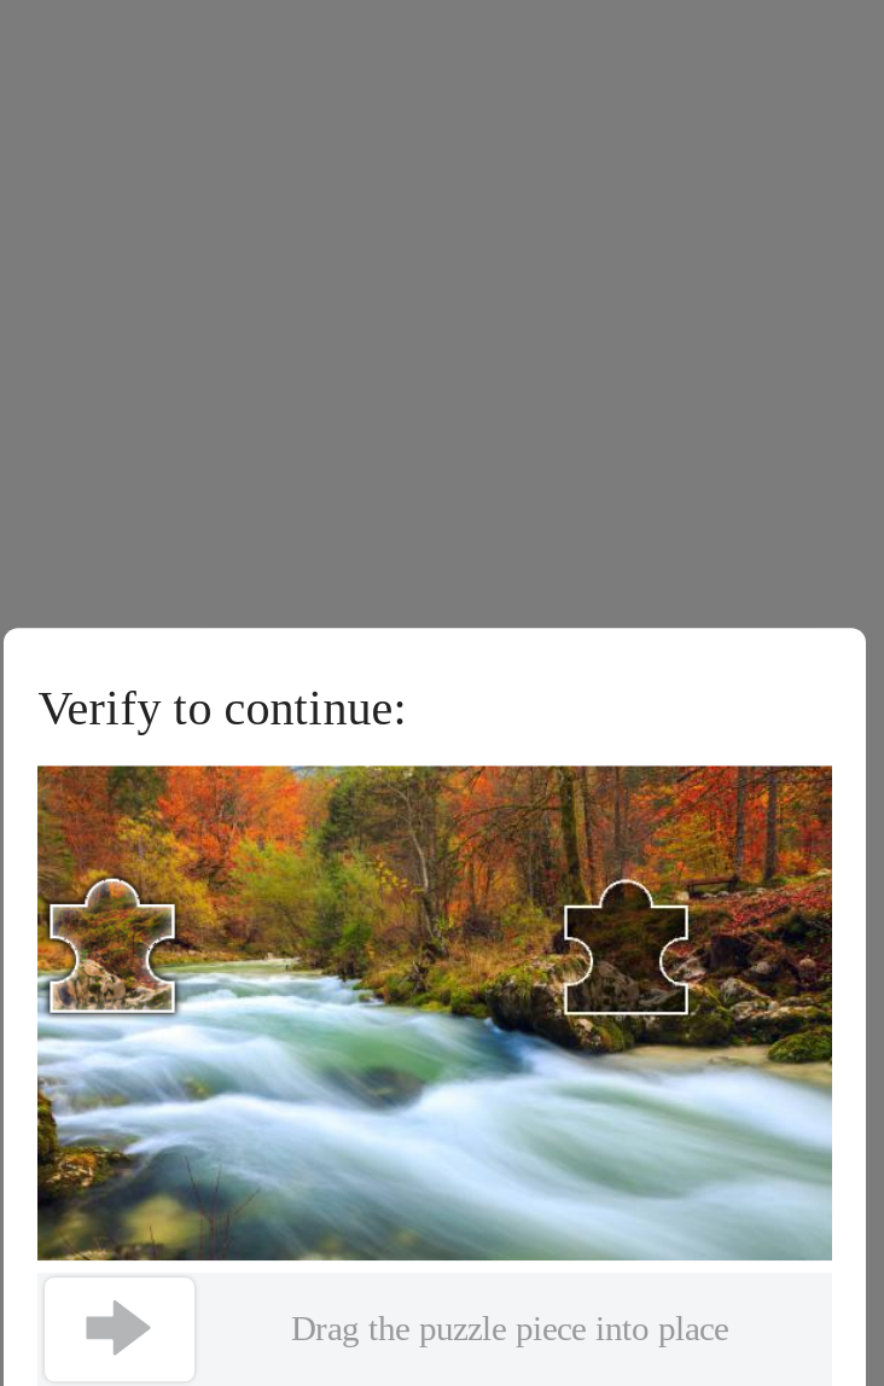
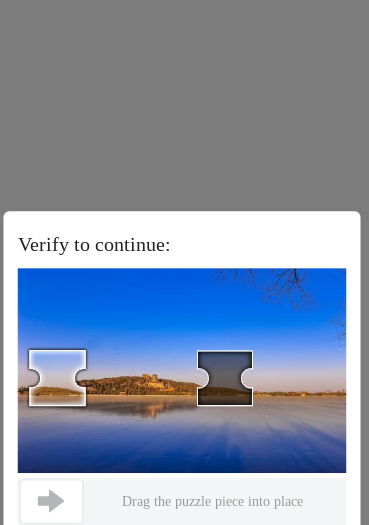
- [image]
+ [image]
